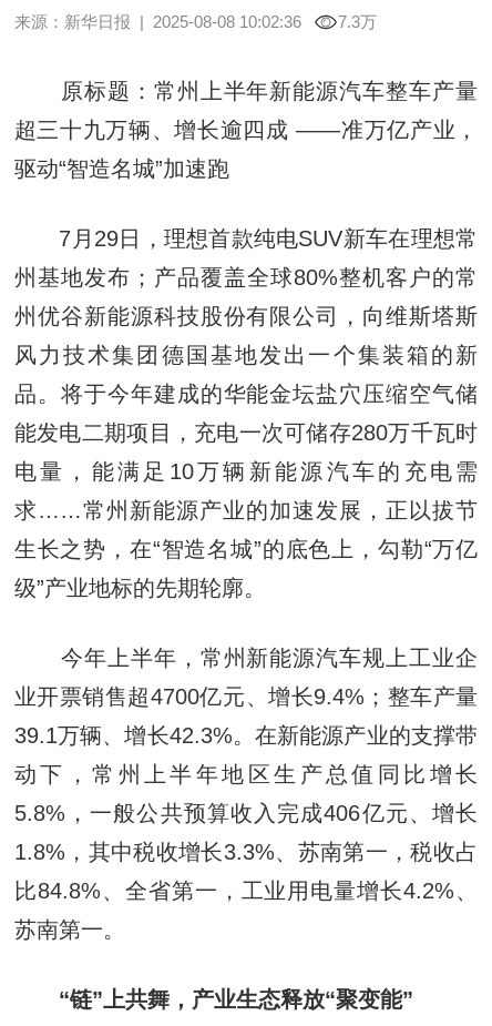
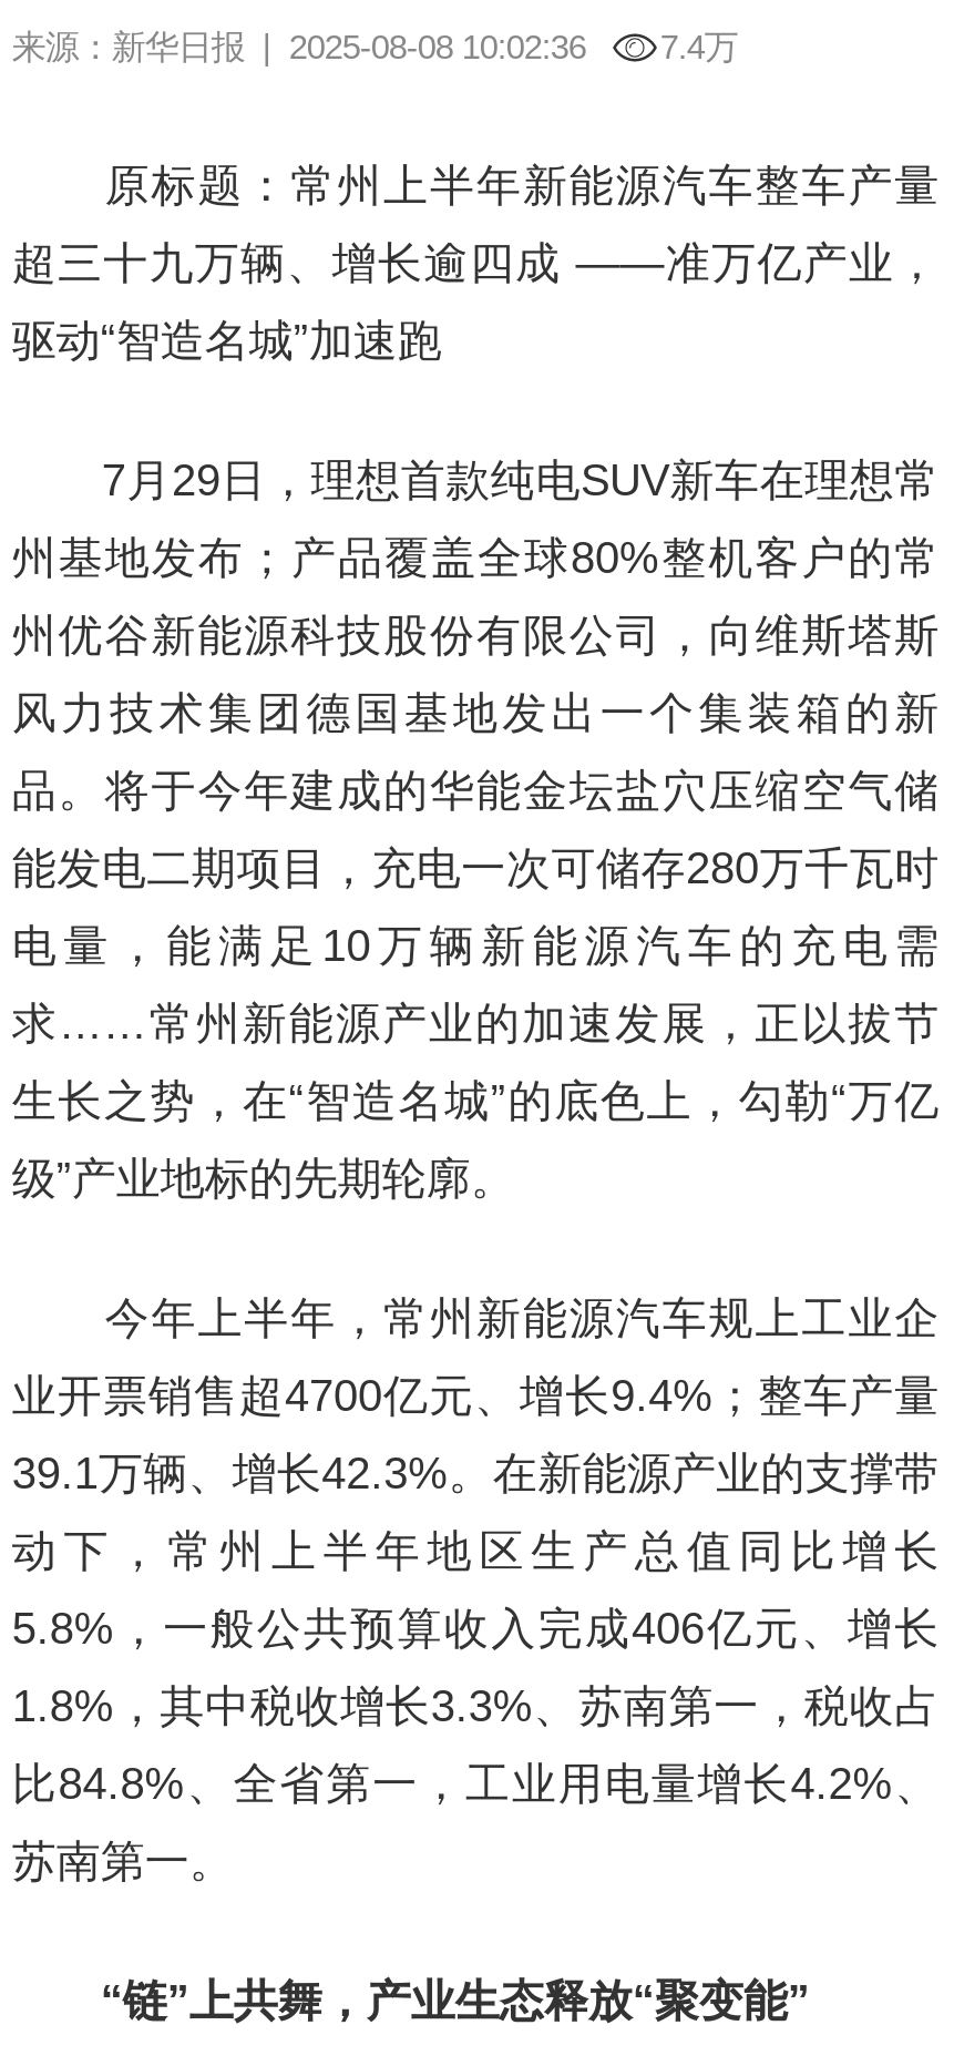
- 7.3万
+ 7.4万
